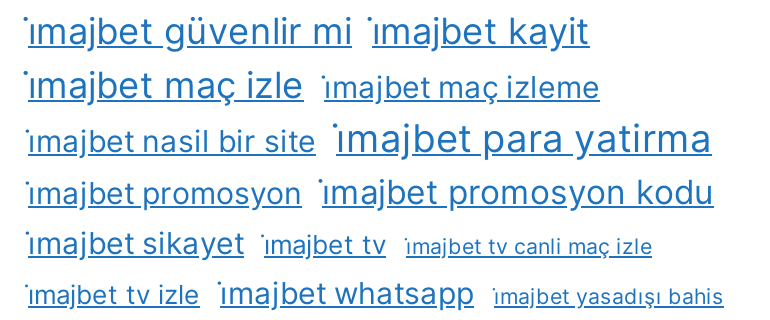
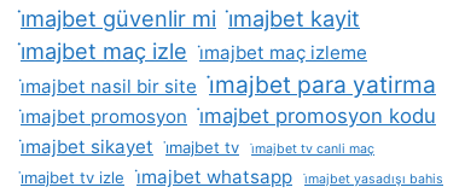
- i̇majbet tv canli maç izle
+ i̇majbet tv canli maç
